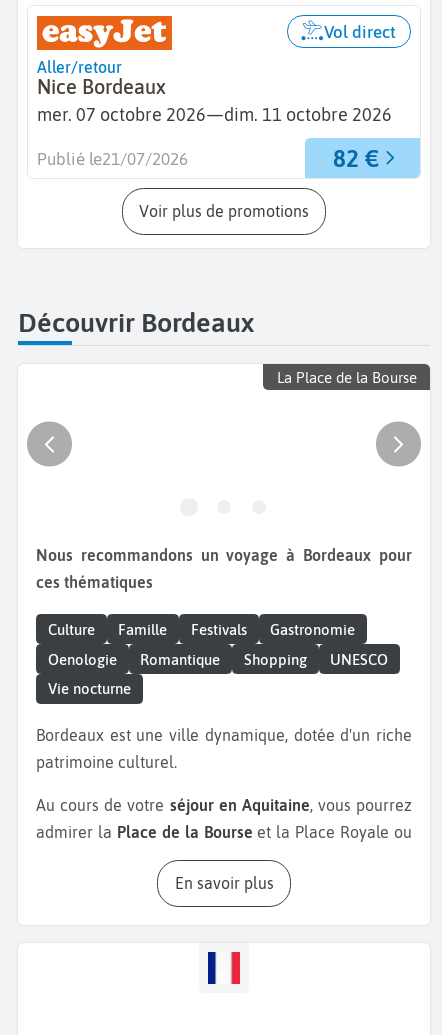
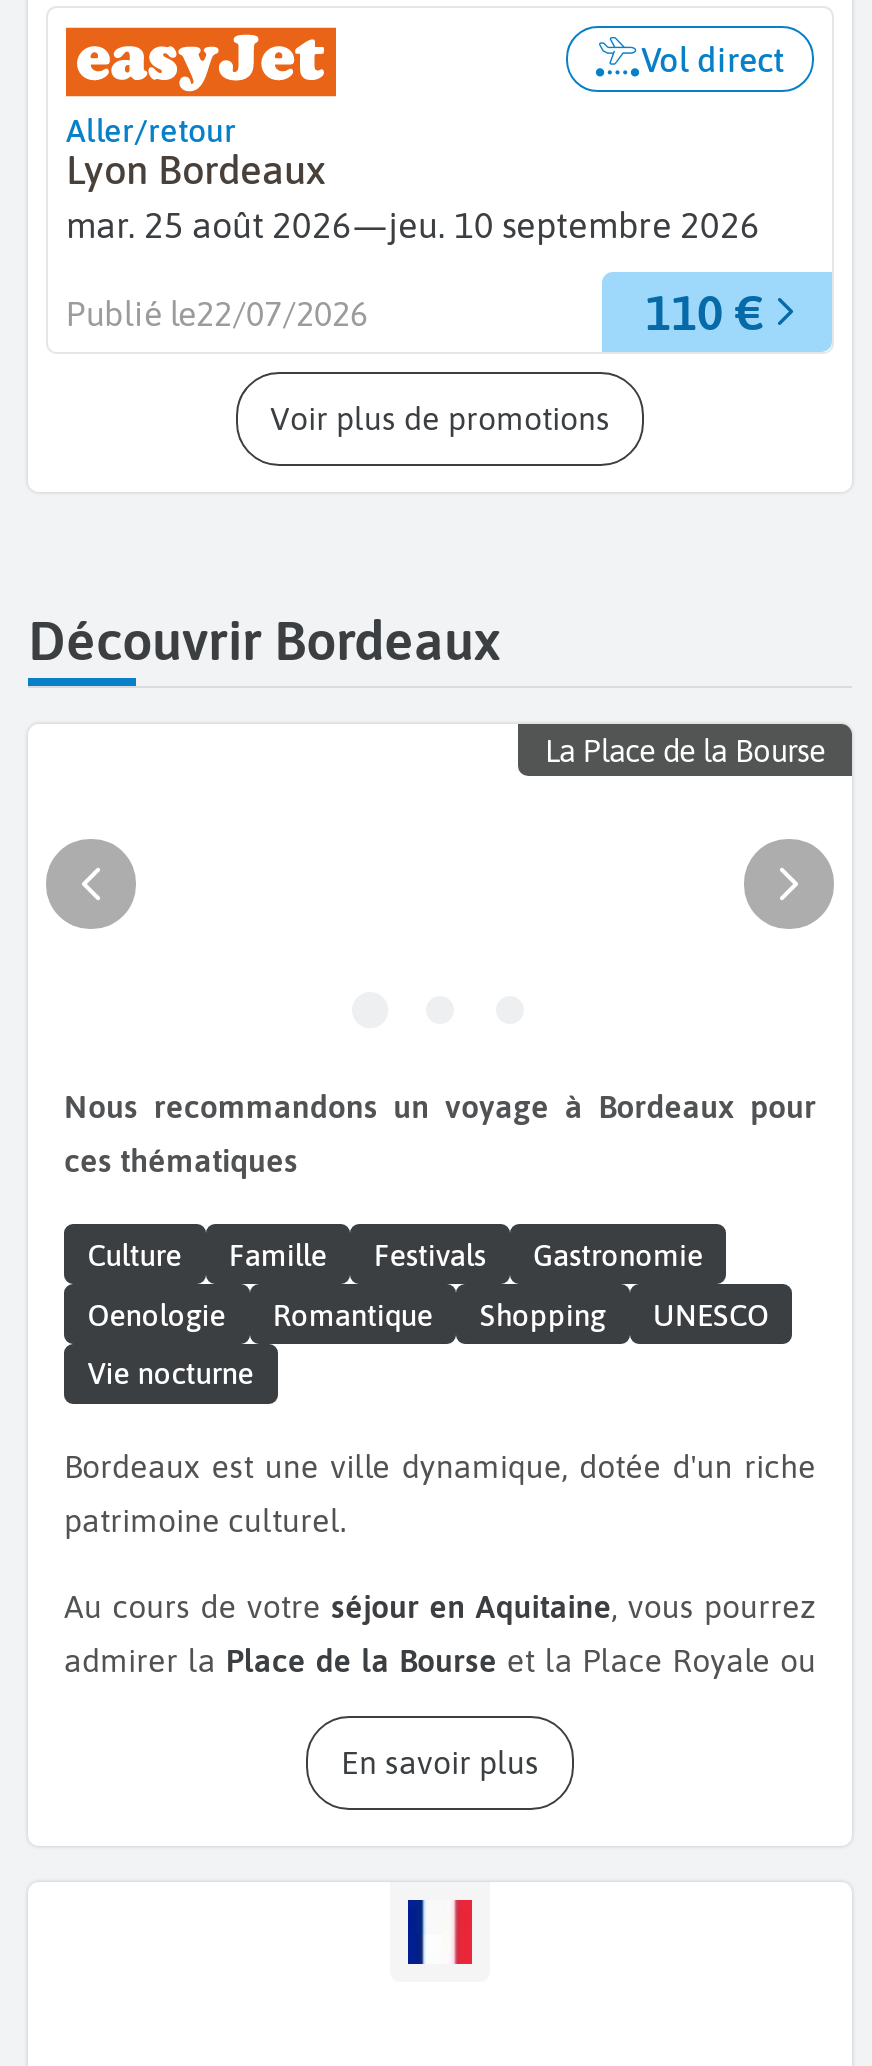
- Nice Bordeaux
- mer. 07 octobre 2026—dim. 11 octobre 2026
+ Lyon Bordeaux
+ mar. 25 août 2026—jeu. 10 septembre 2026

- Publié le21/07/2026
+ Publié le22/07/2026

- 82 €
+ 110 €
